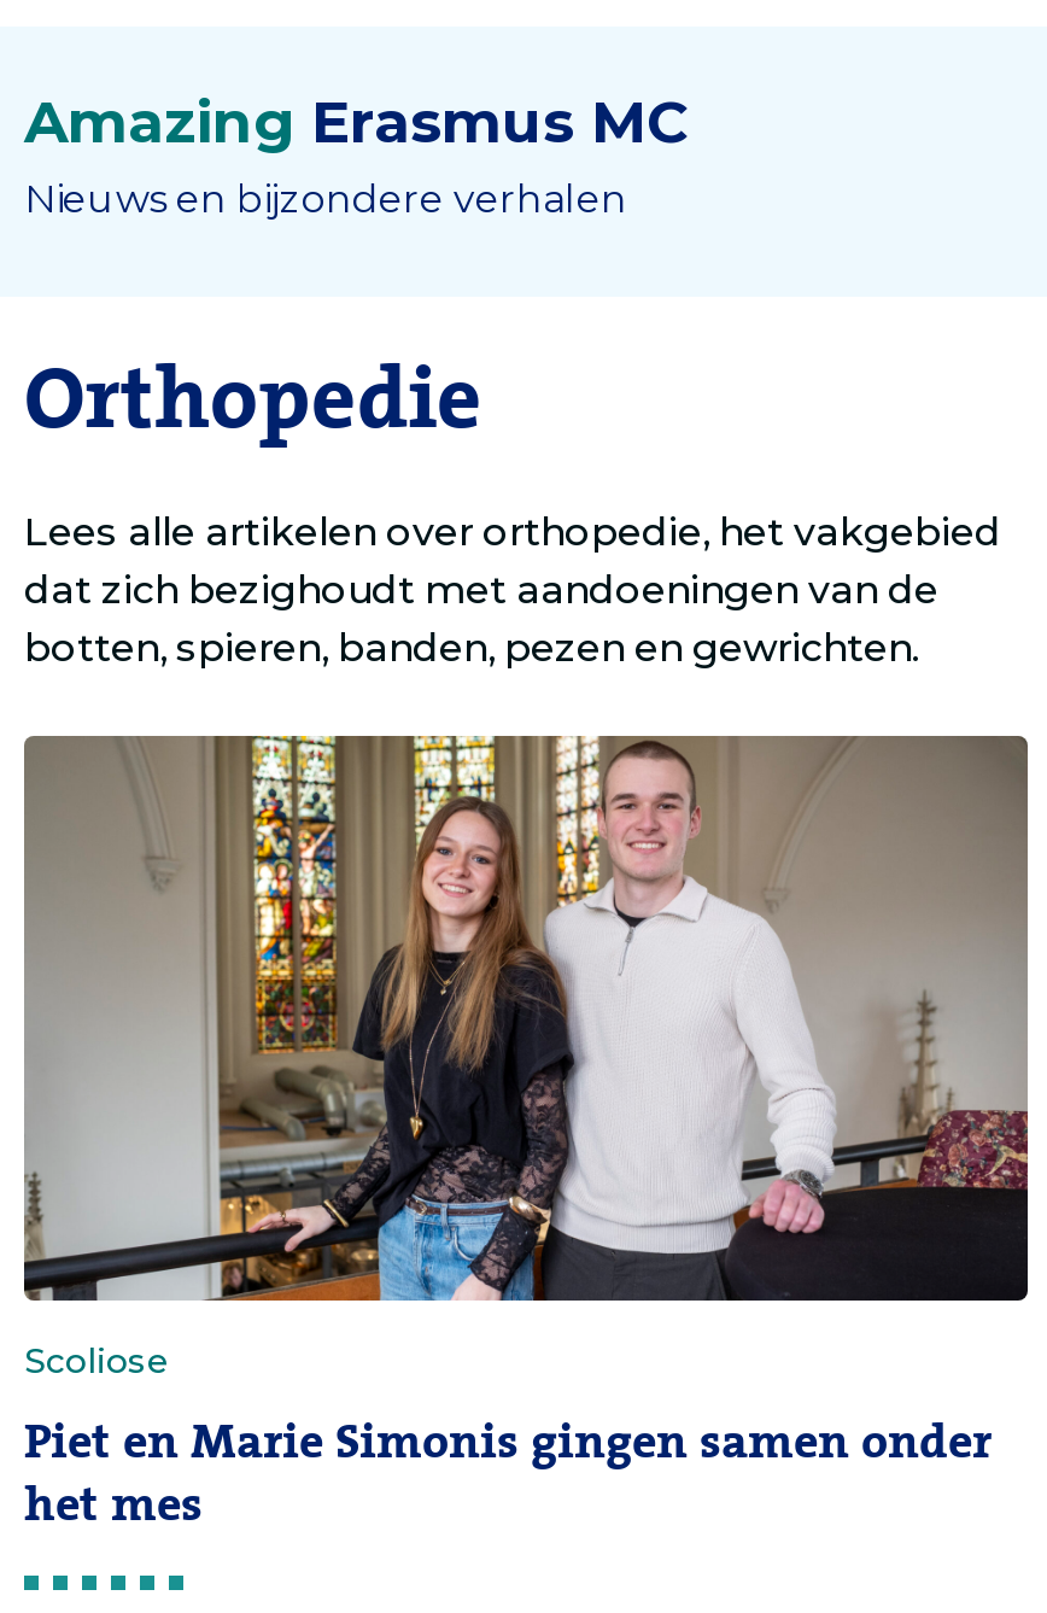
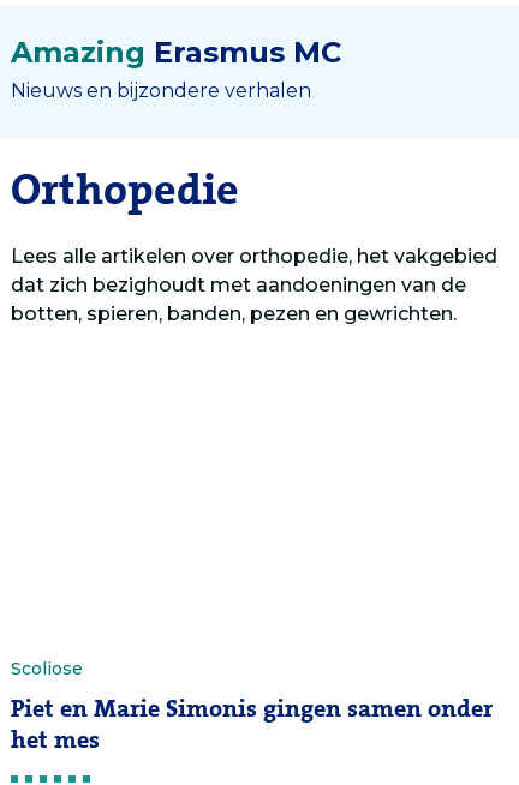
- [image]
